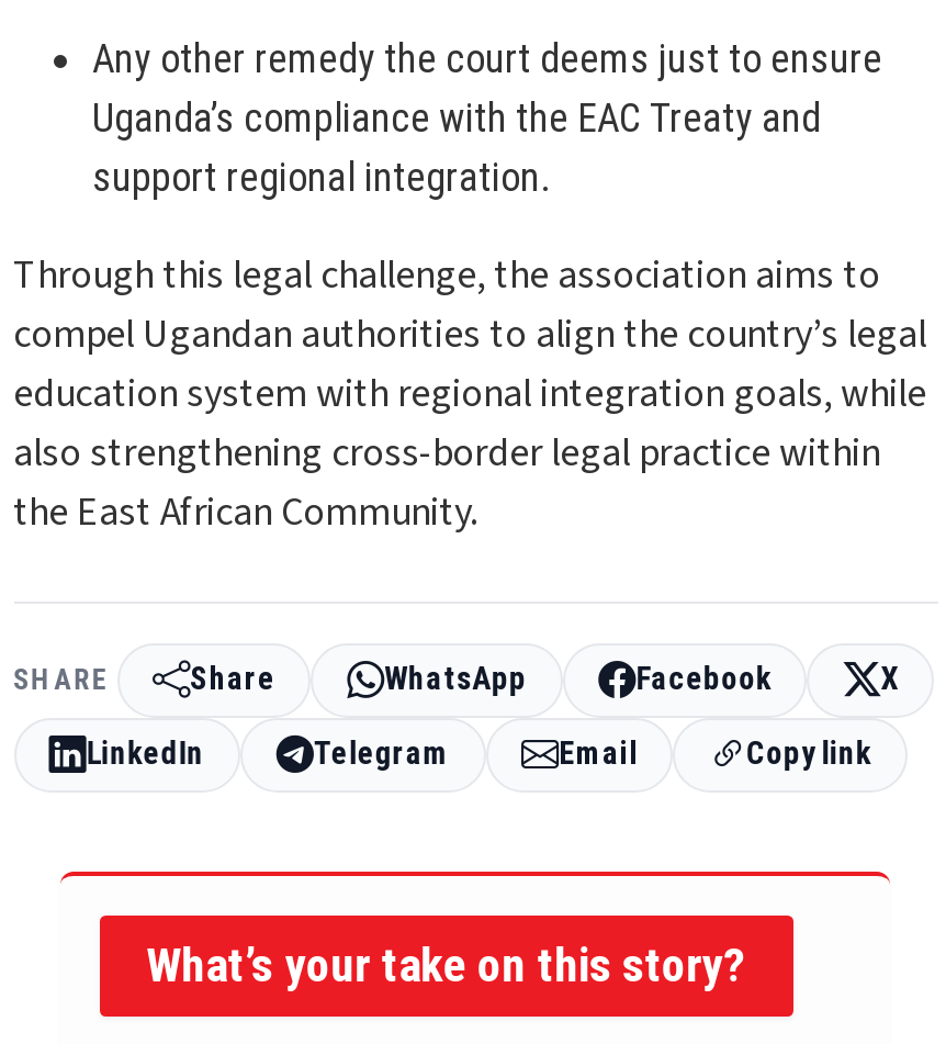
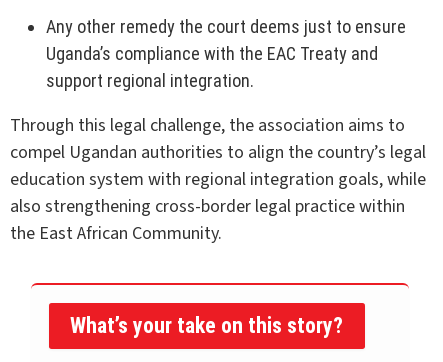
- SHARE
- Share
- WhatsApp
- Facebook
- X
- LinkedIn
- Telegram
- Email
- Copy link
